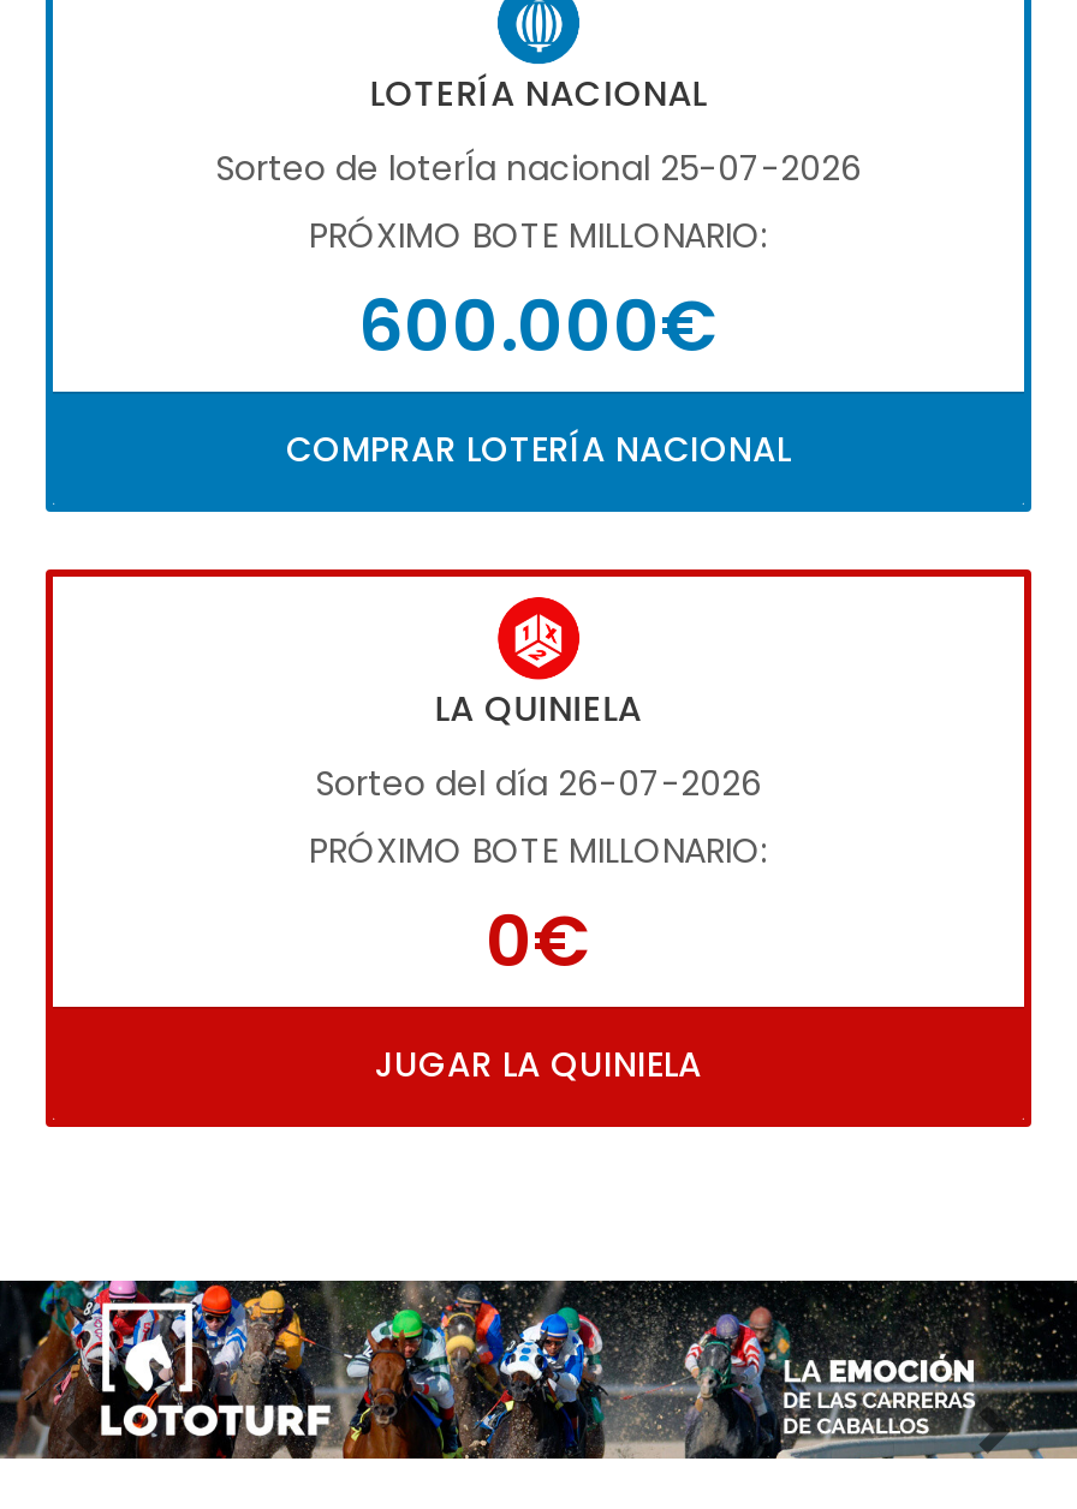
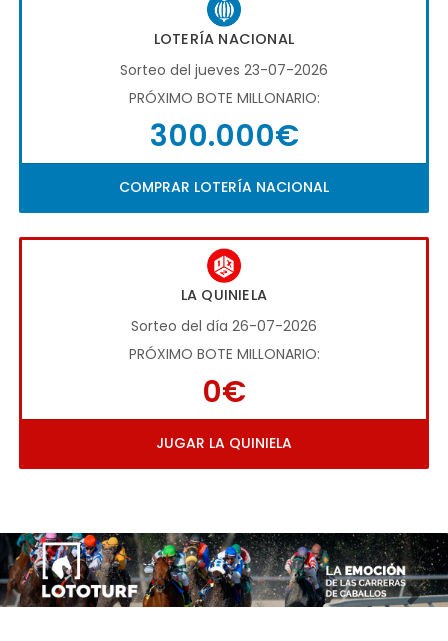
- Sorteo de loterÍa nacional 25-07-2026
+ Sorteo del jueves 23-07-2026

- 600.000€
+ 300.000€
